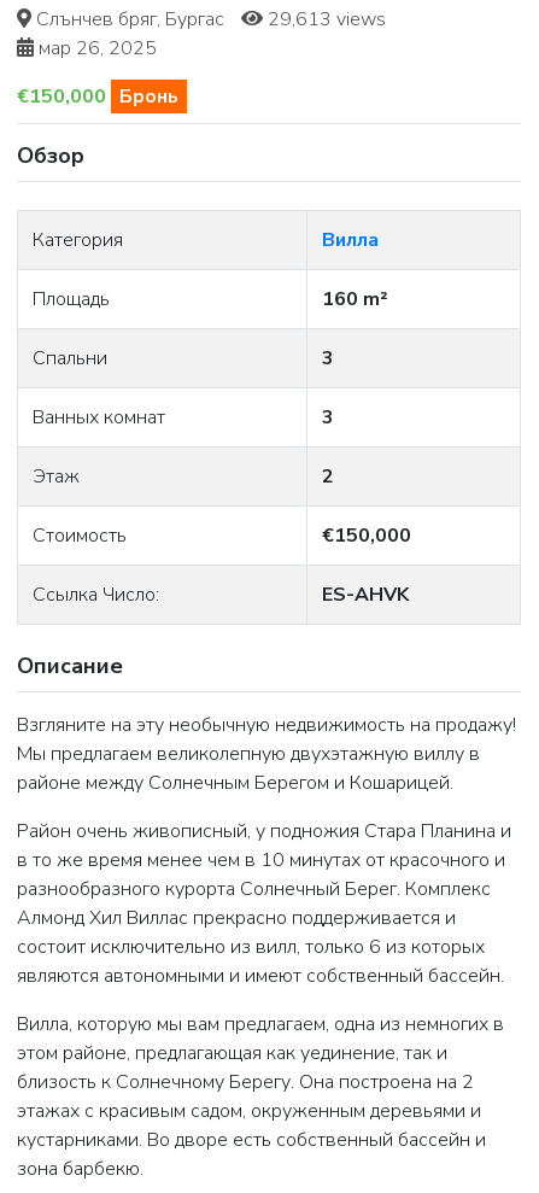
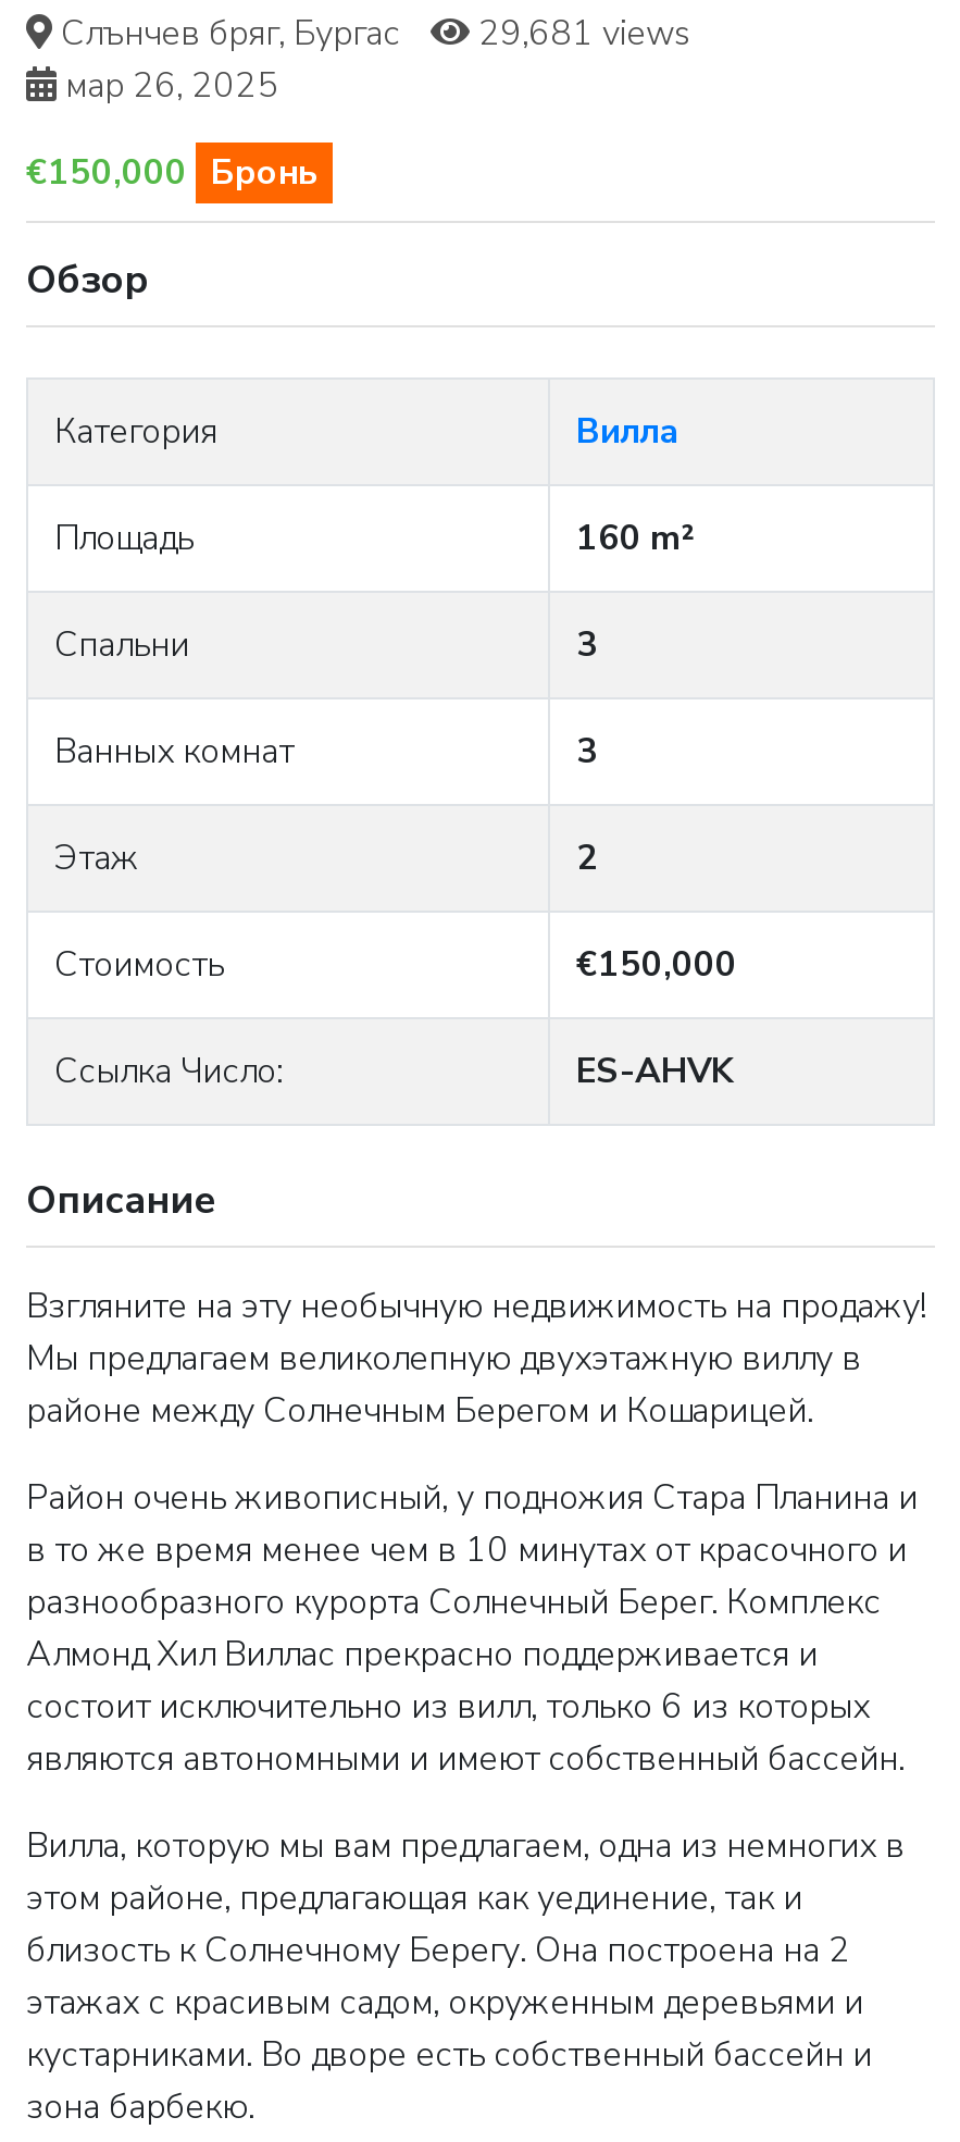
- Слънчев бряг, Бургас 29,613 views
+ Слънчев бряг, Бургас 29,681 views
